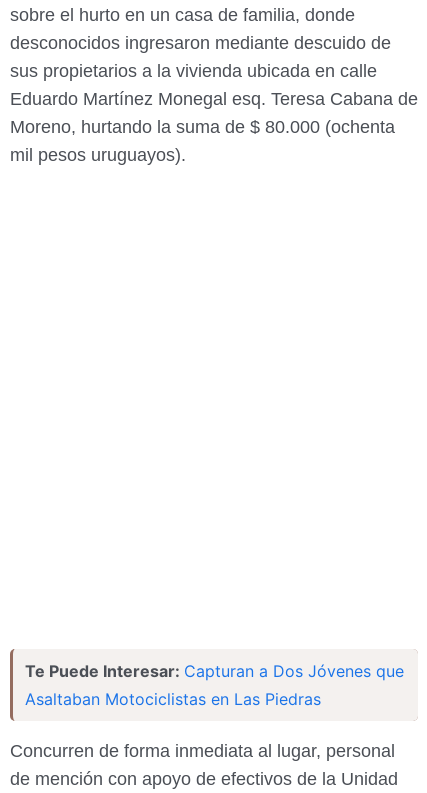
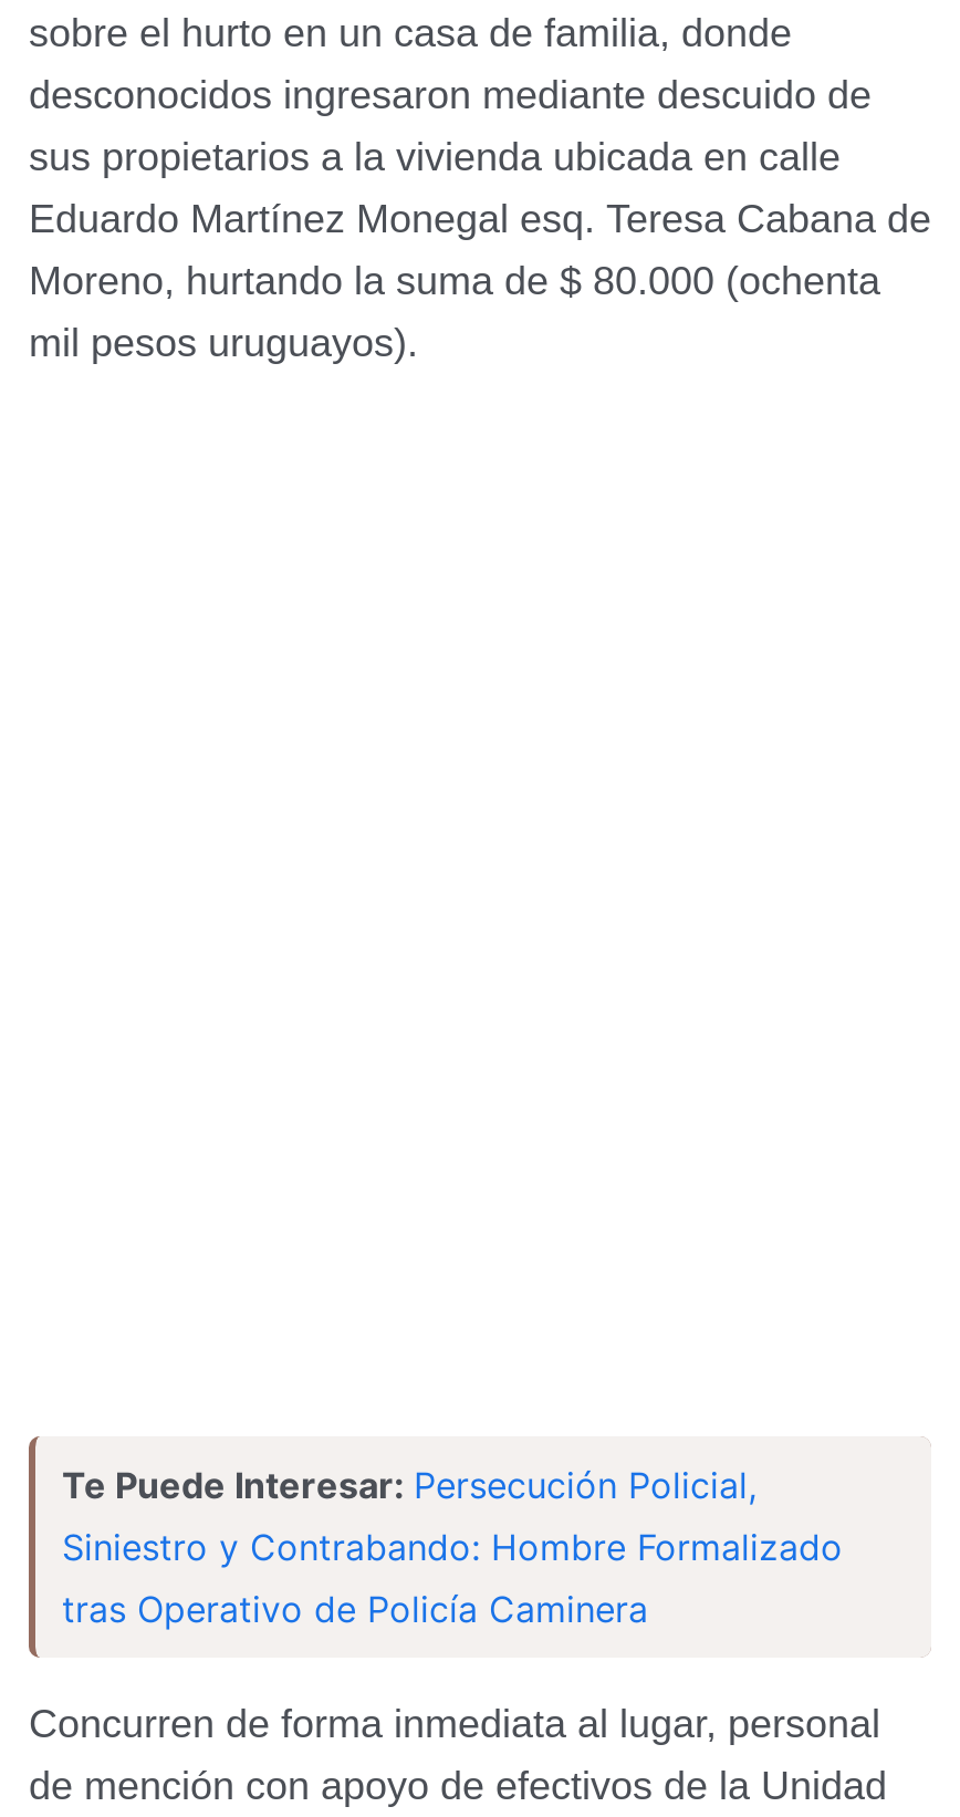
- Te Puede Interesar: Capturan a Dos Jóvenes que
- Asaltaban Motociclistas en Las Piedras
+ Te Puede Interesar: Persecución Policial,
+ Siniestro y Contrabando: Hombre Formalizado
+ tras Operativo de Policía Caminera
